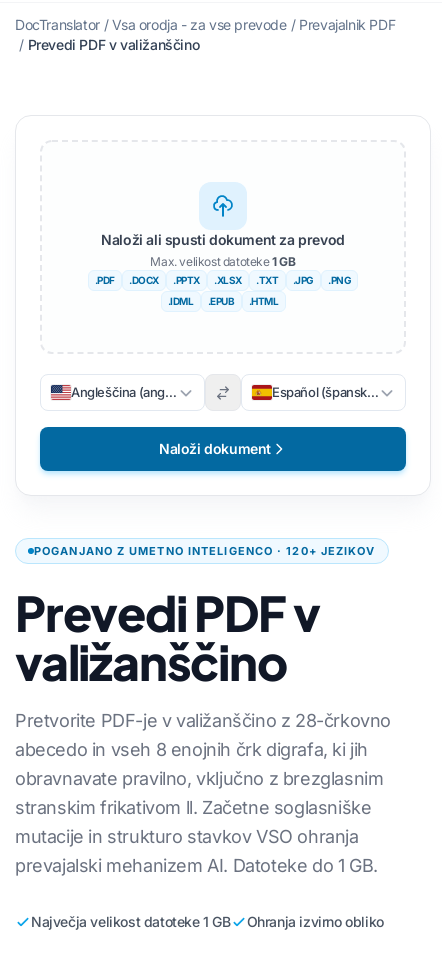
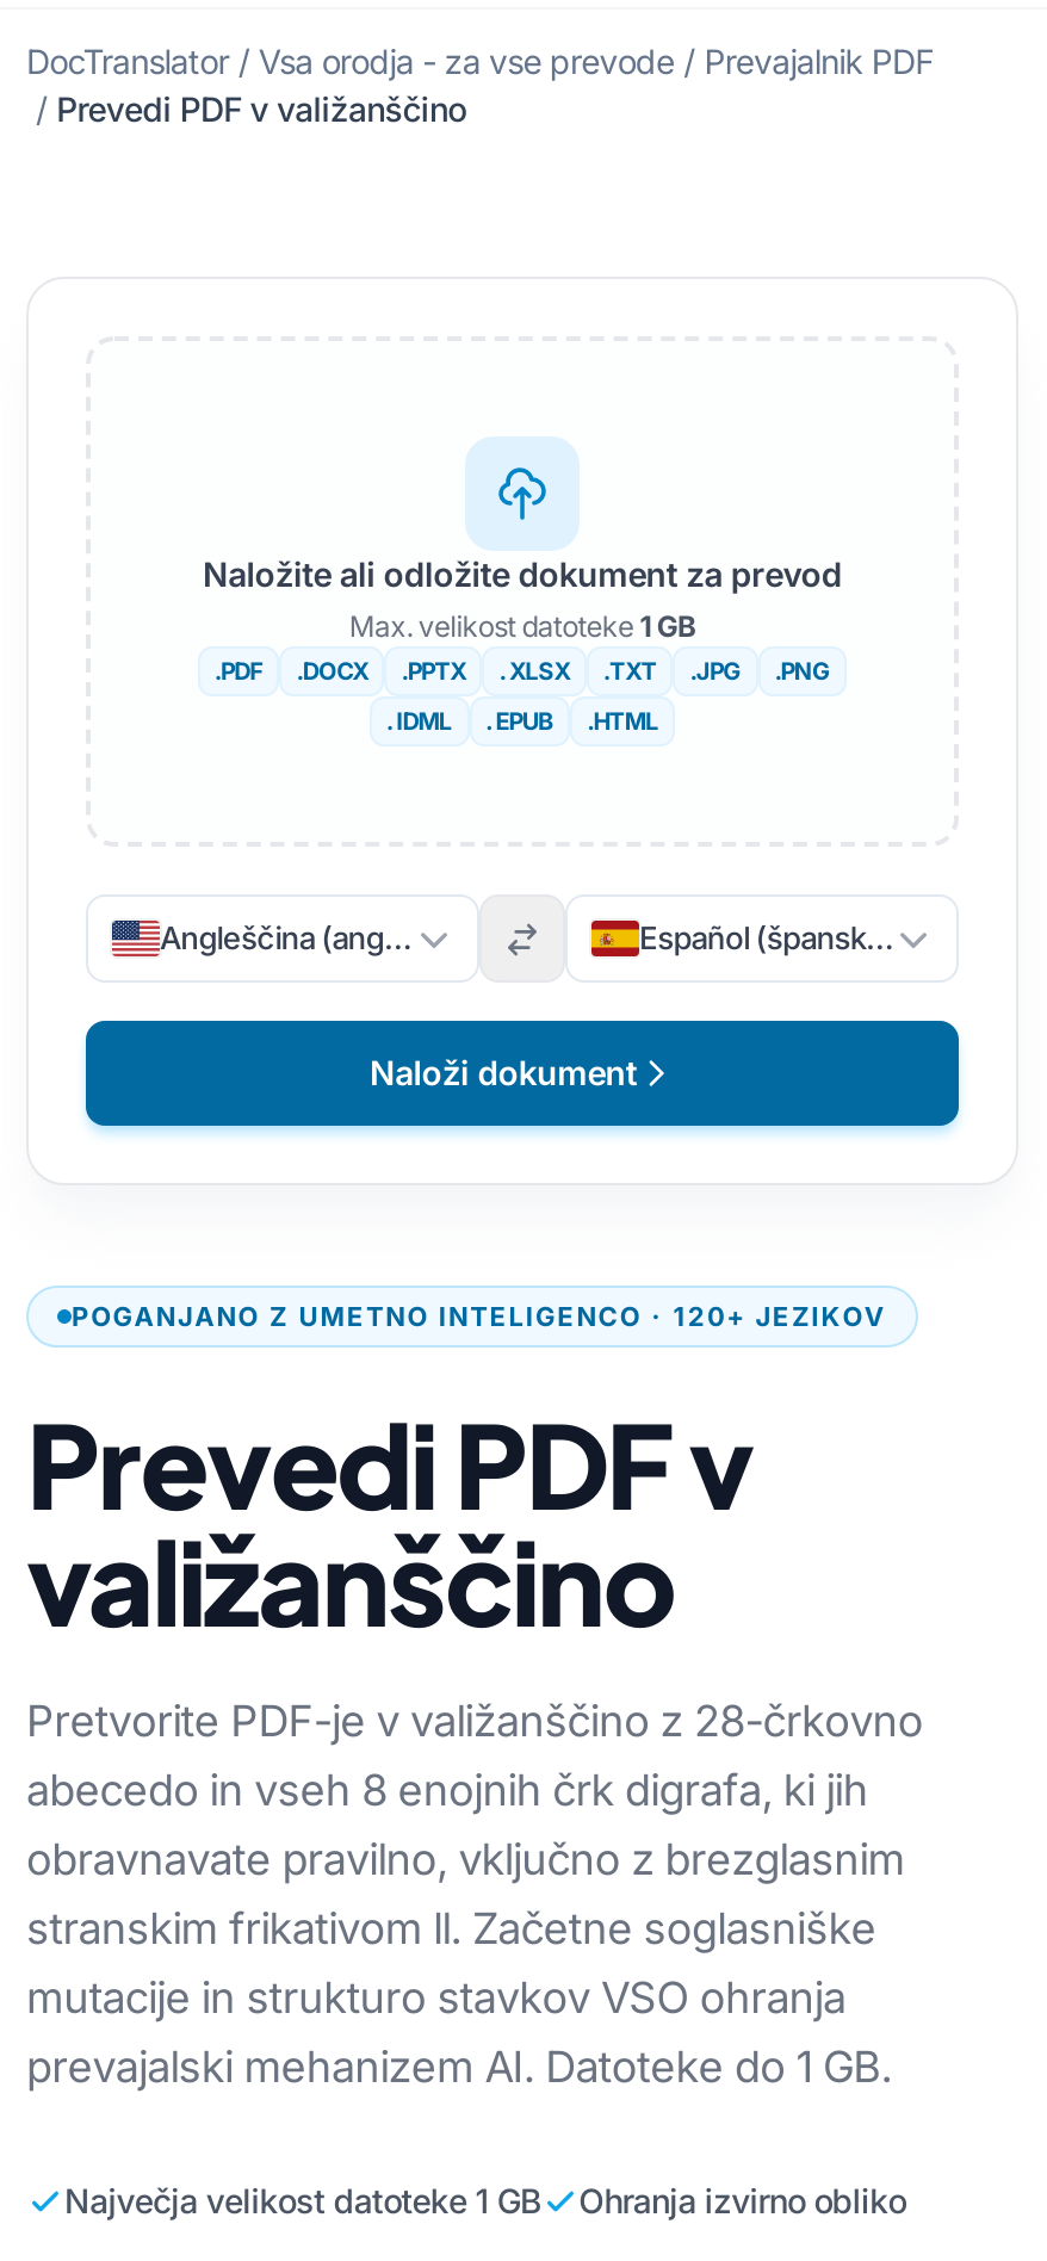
- Naloži ali spusti dokument za prevod
+ Naložite ali odložite dokument za prevod

- .XLSX
+ . XLSX
